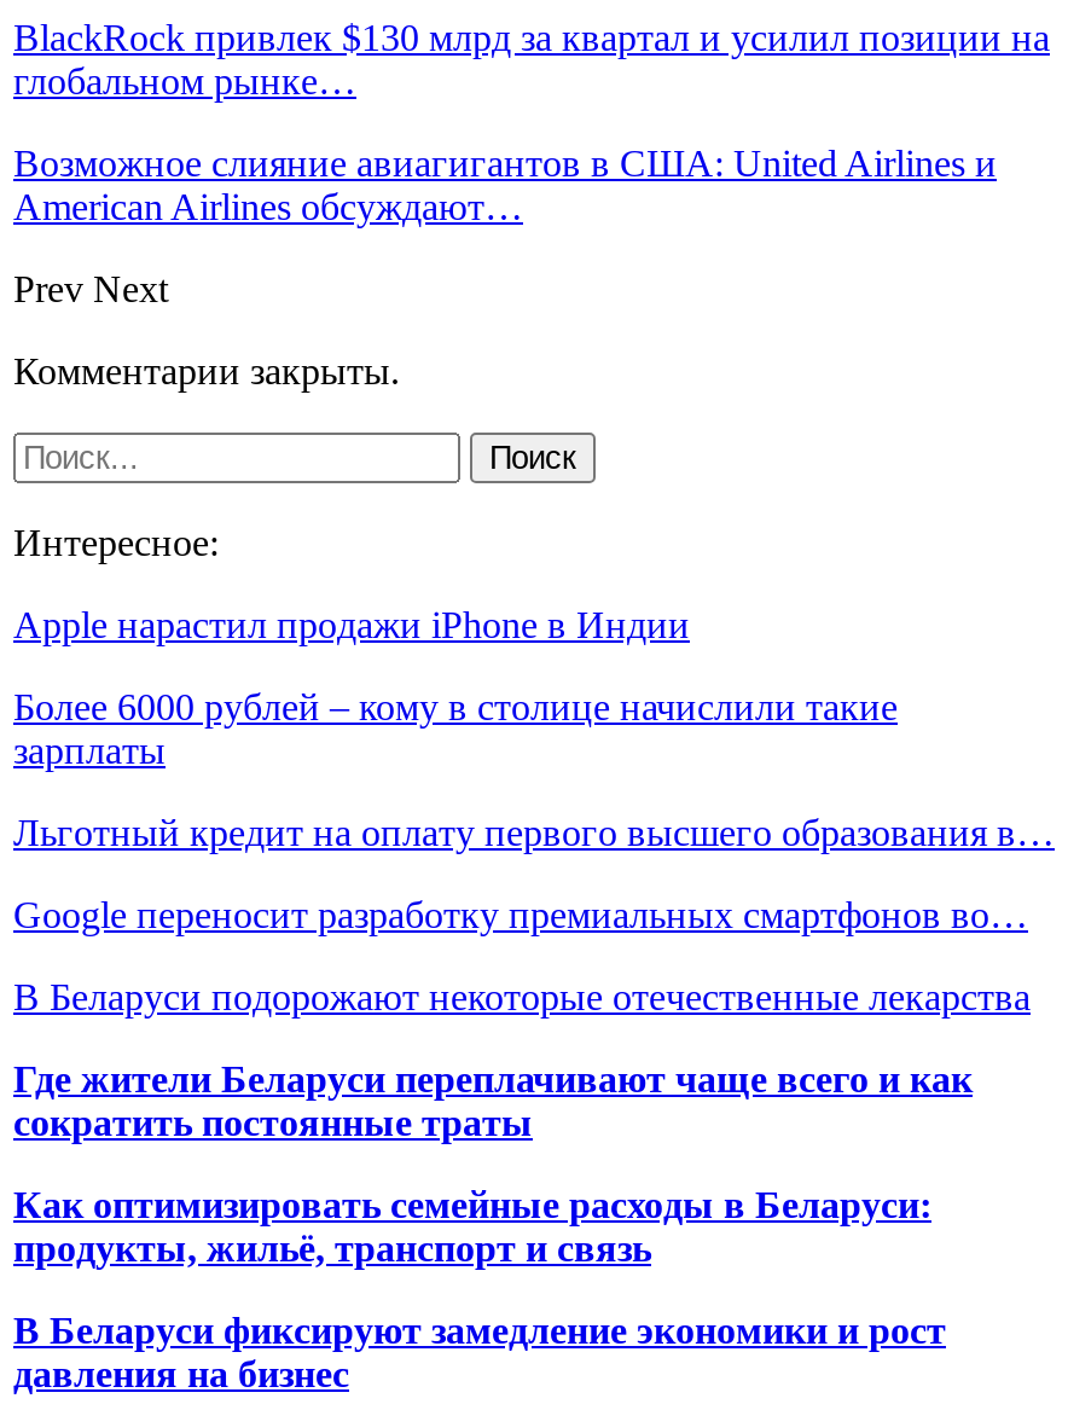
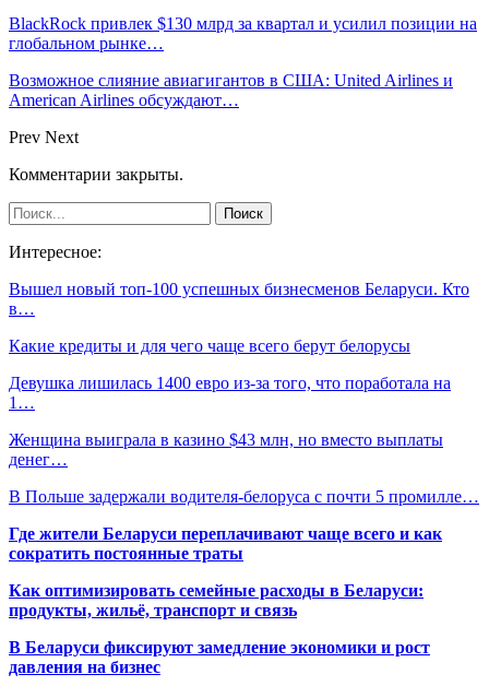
- Apple нарастил продажи iPhone в Индии
+ Вышел новый топ-100 успешных бизнесменов Беларуси. Кто
+ в…

- Более 6000 рублей – кому в столице начислили такие
- зарплаты
+ Какие кредиты и для чего чаще всего берут белорусы

- Льготный кредит на оплату первого высшего образования в…
+ Девушка лишилась 1400 евро из-за того, что поработала на
+ 1…

- Google переносит разработку премиальных смартфонов во…
+ Женщина выиграла в казино $43 млн, но вместо выплаты
+ денег…

- В Беларуси подорожают некоторые отечественные лекарства
+ В Польше задержали водителя-белоруса с почти 5 промилле…
